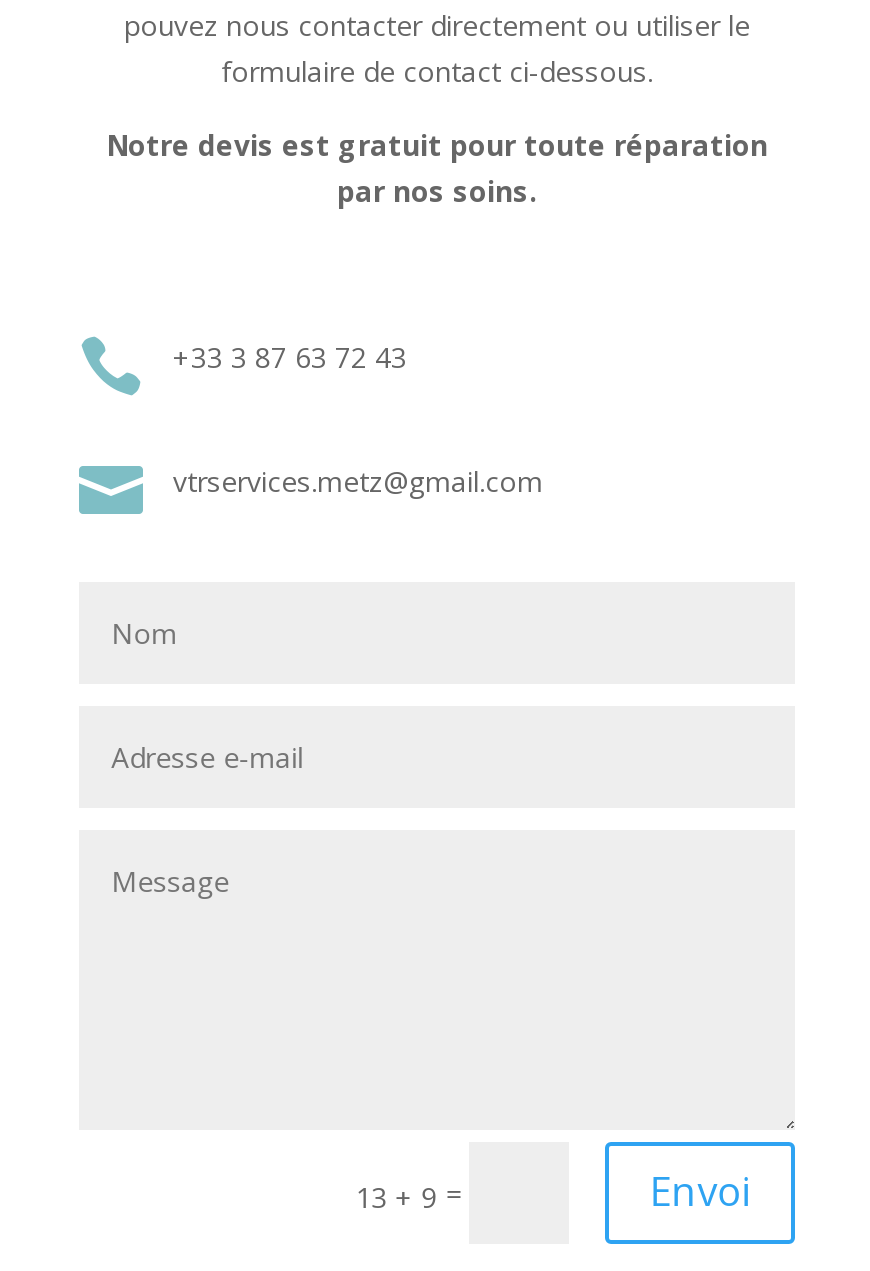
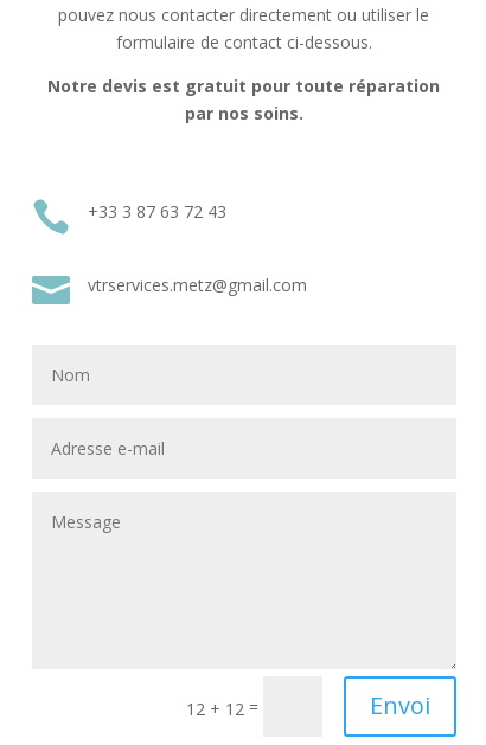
- 13 + 9 =
+ 12 + 12 =
